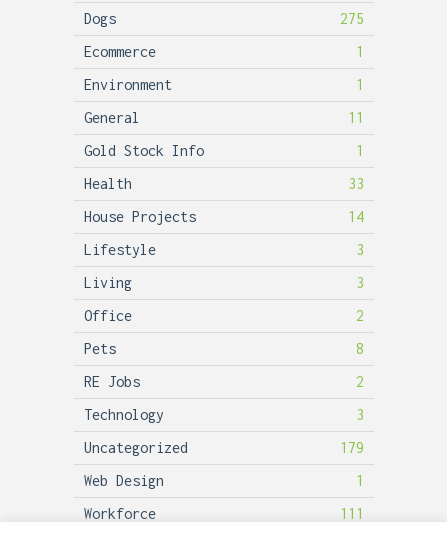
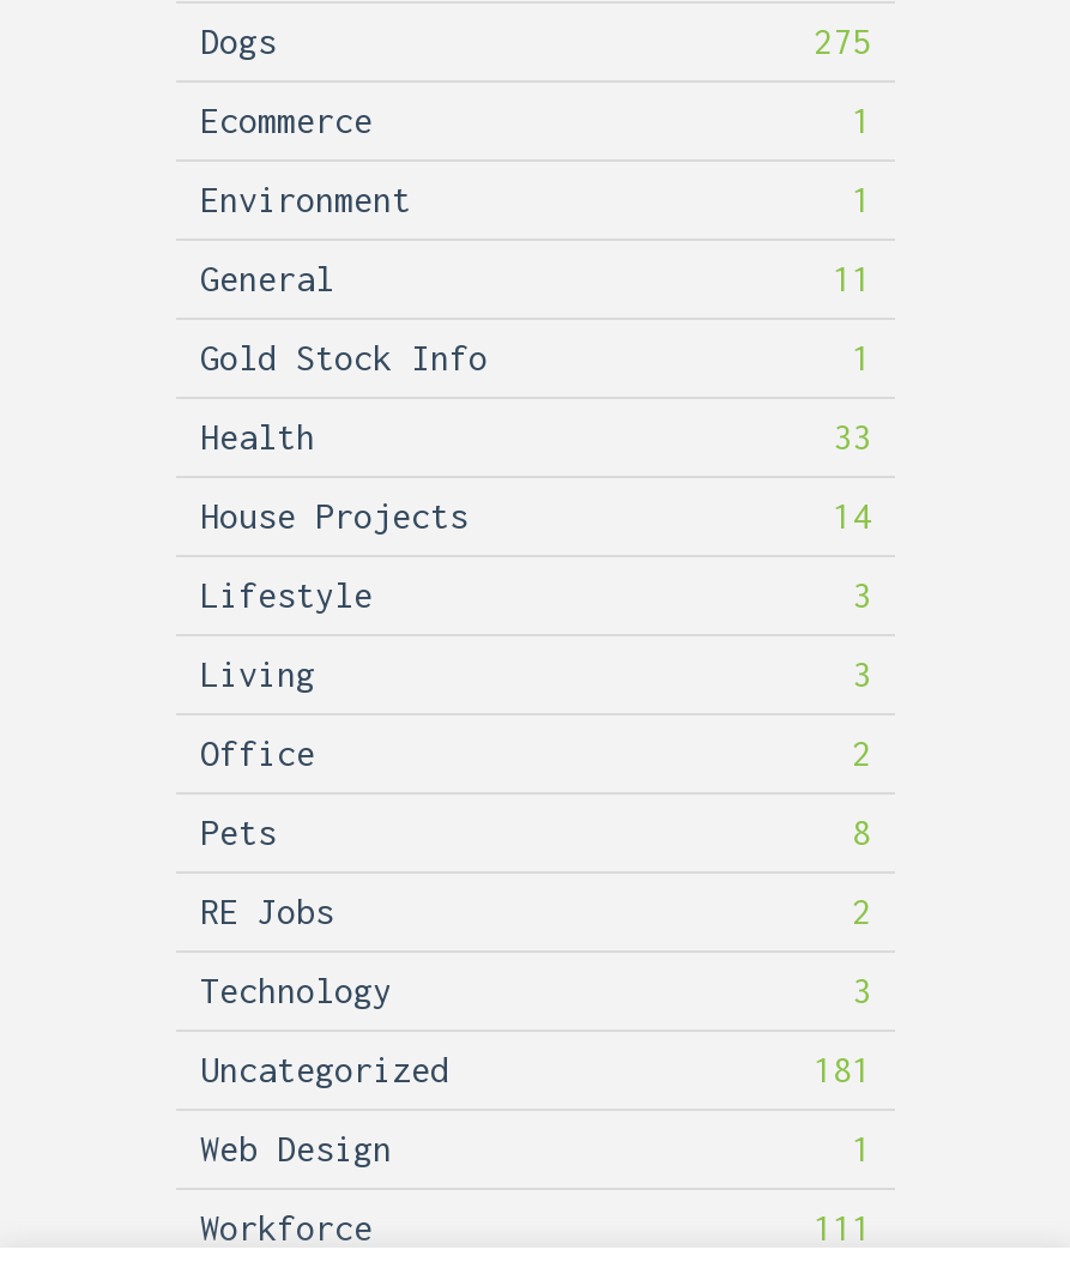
- 179
+ 181
